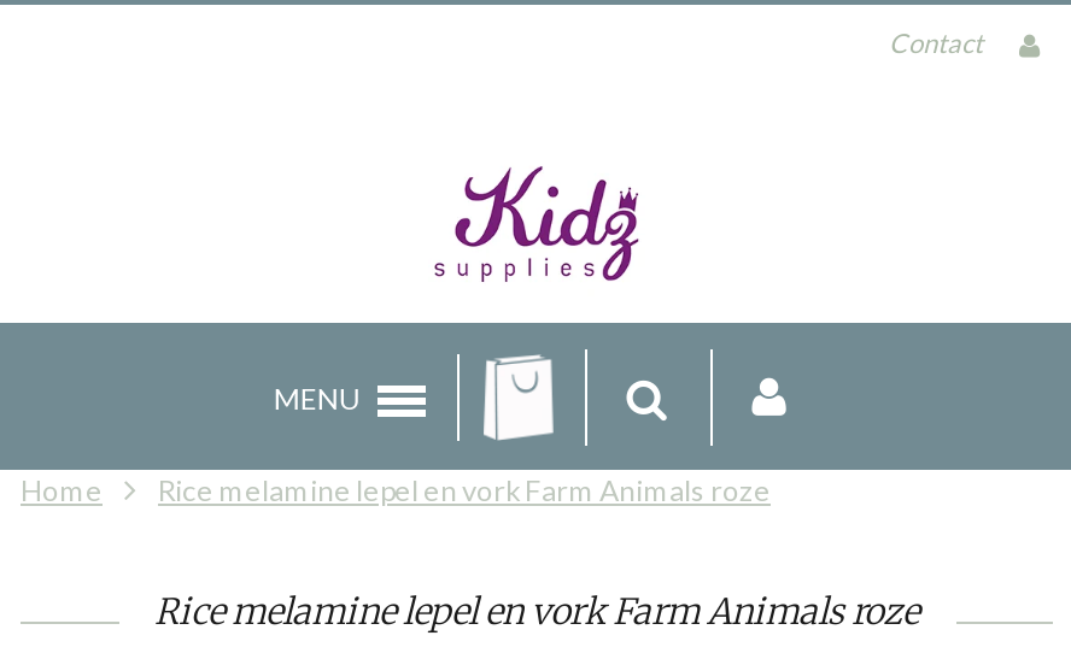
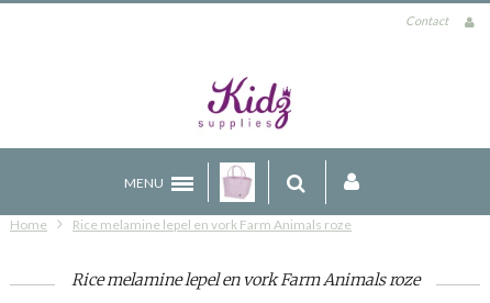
- [image]
+ [image]
